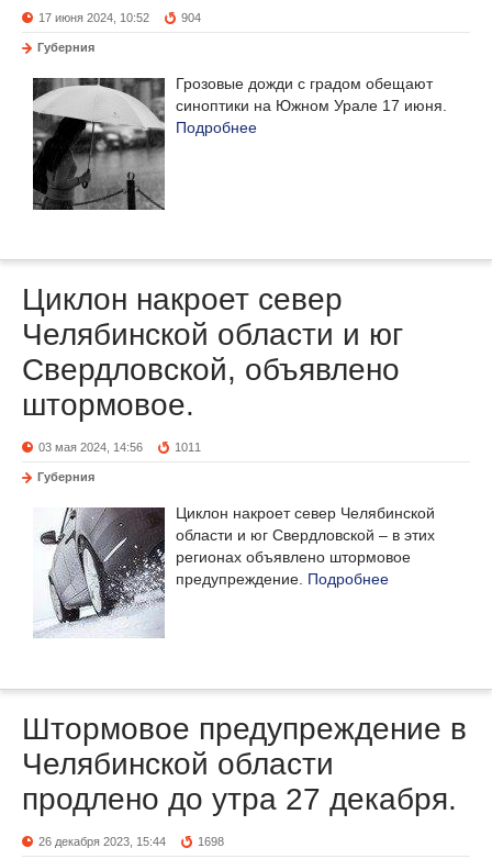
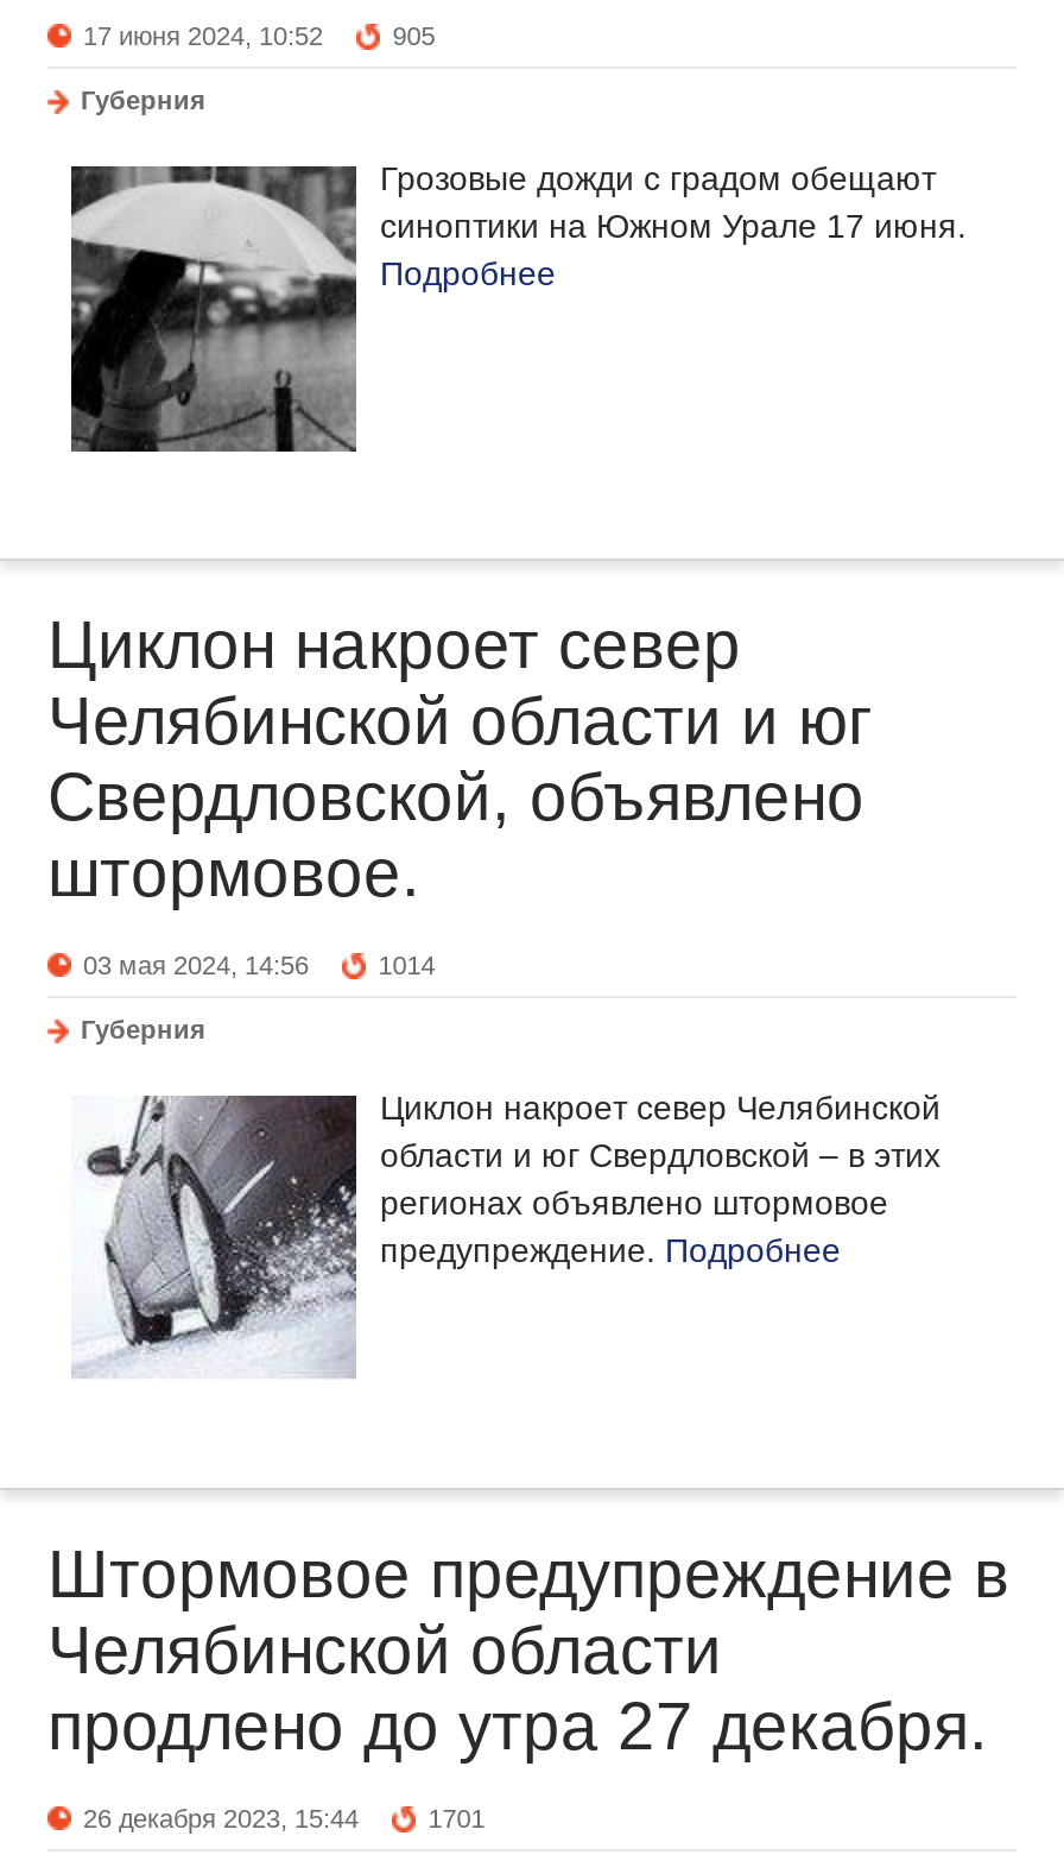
- 904
+ 905

- 1011
+ 1014

- 1698
+ 1701
